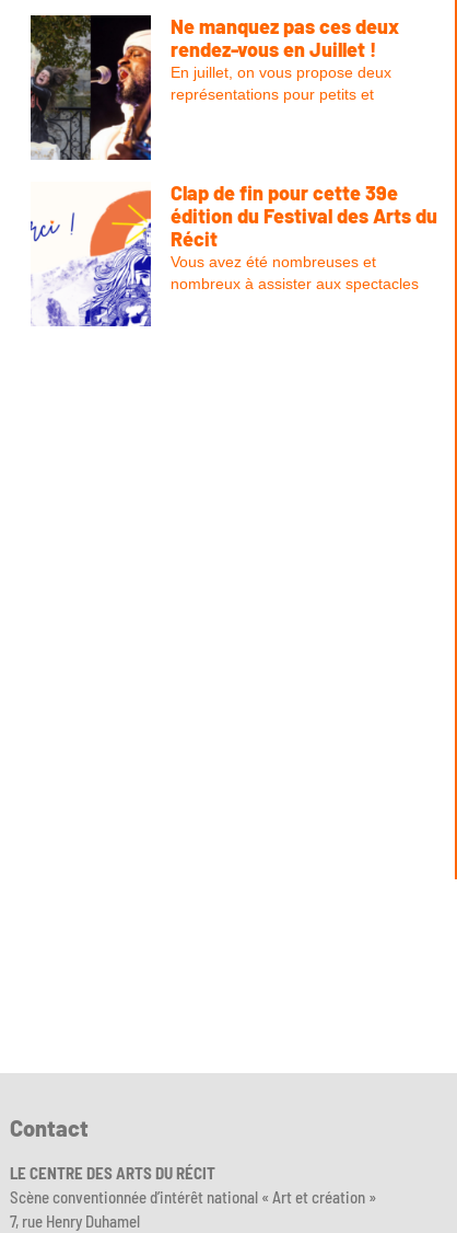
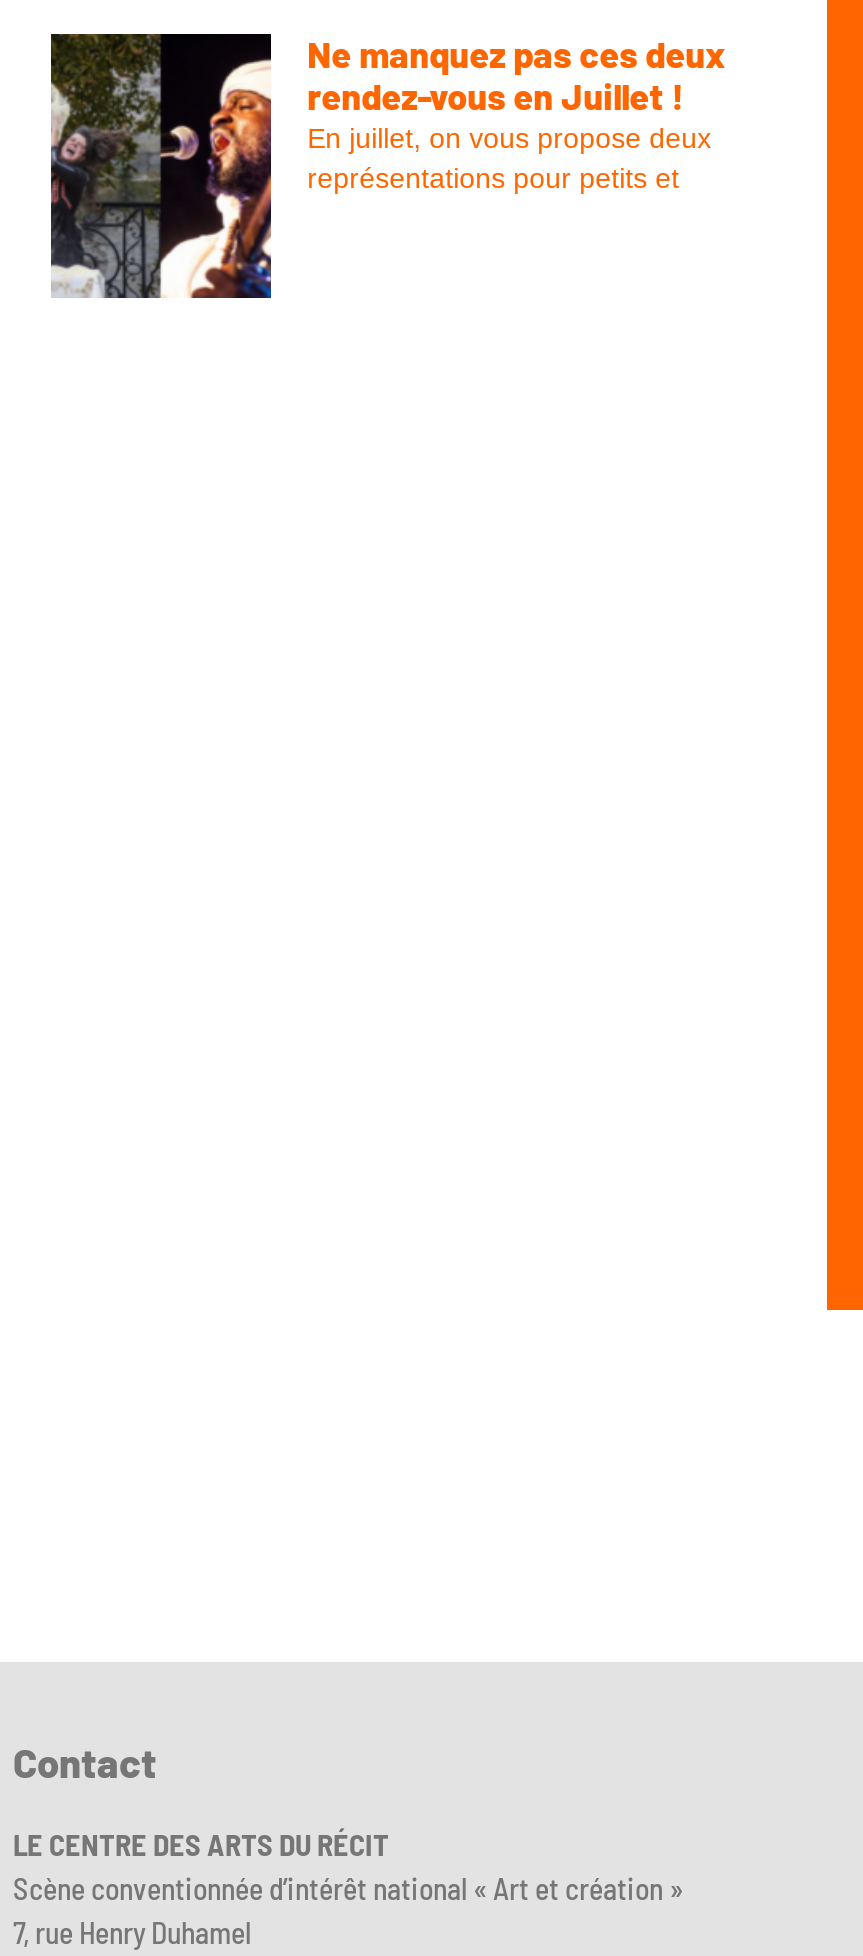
- [image]
- Clap de fin pour cette 39e
- édition du Festival des Arts du
- Récit
- Vous avez été nombreuses et
- nombreux à assister aux spectacles
